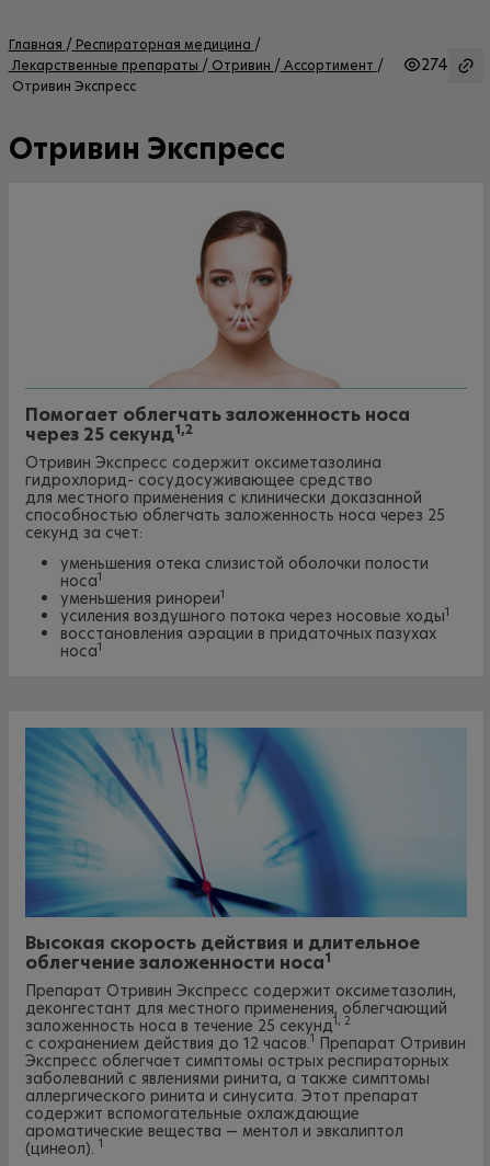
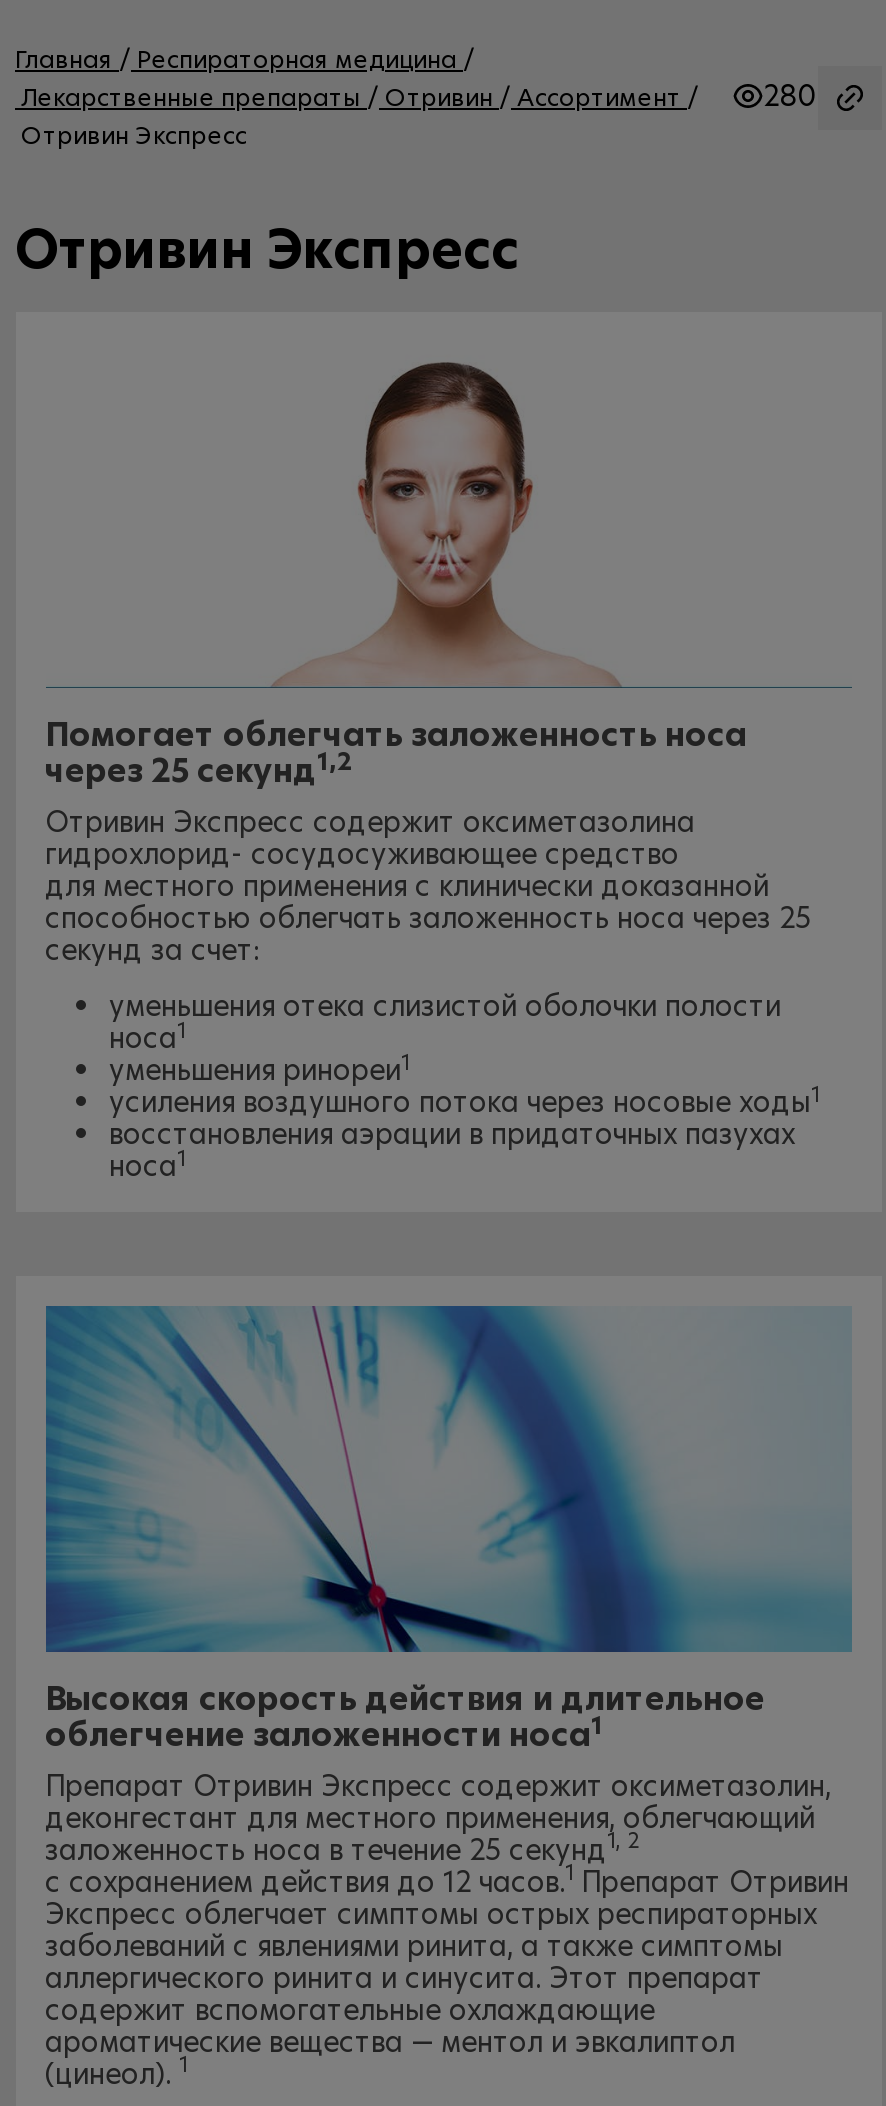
- 274
+ 280
